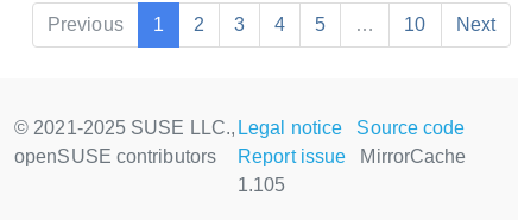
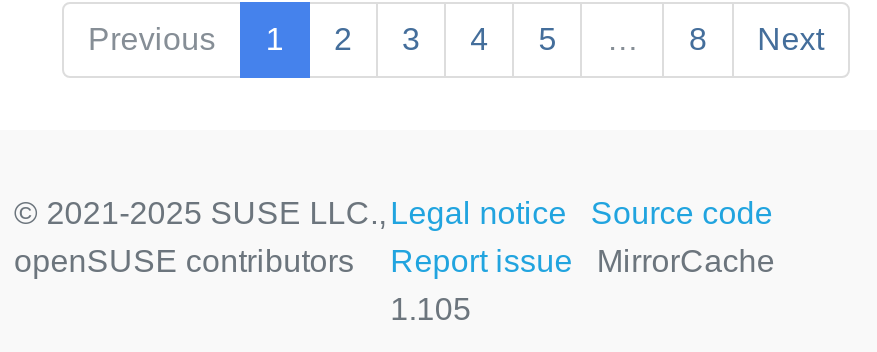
- 10
+ 8
